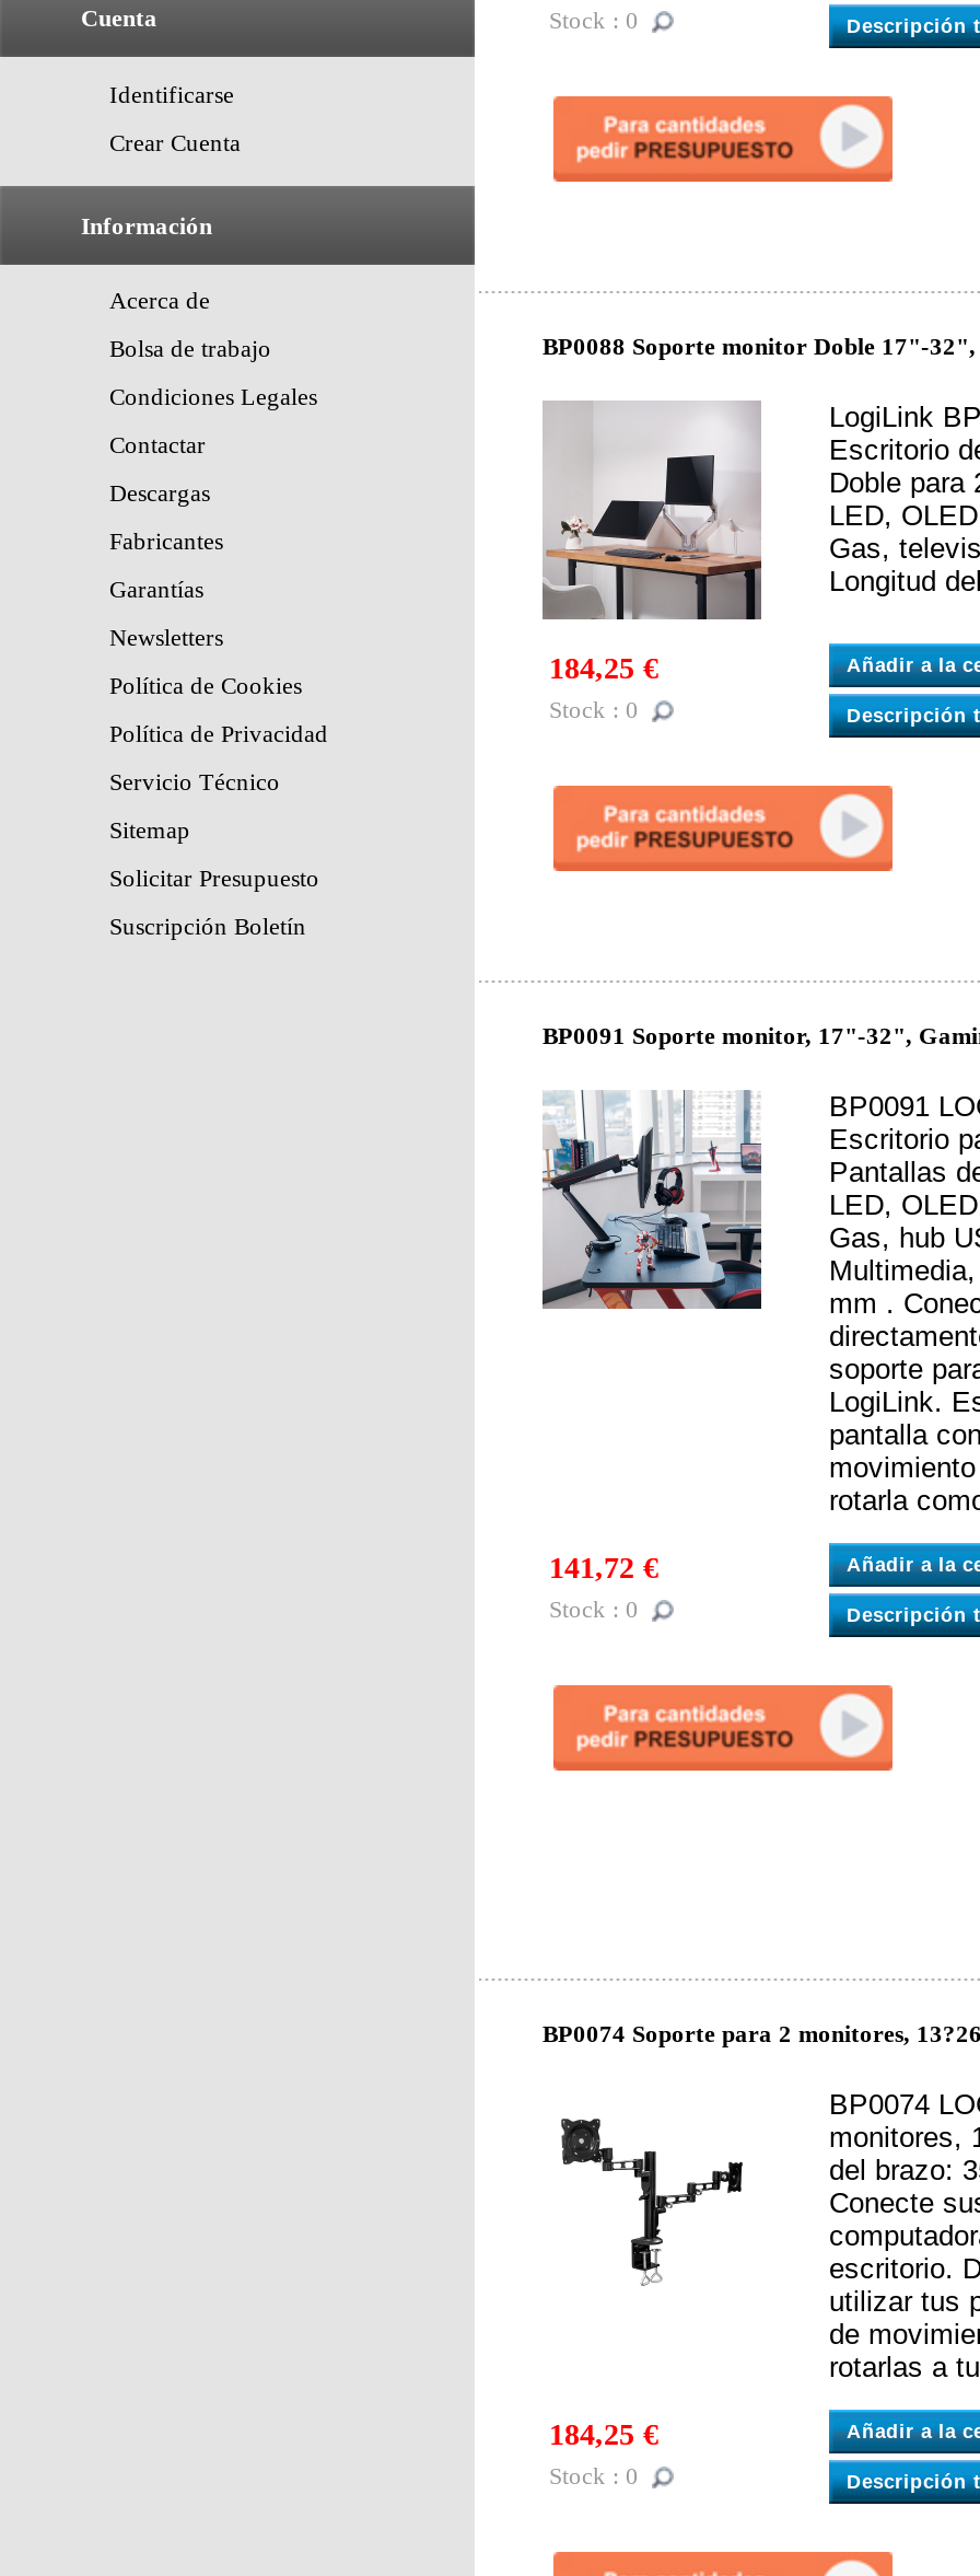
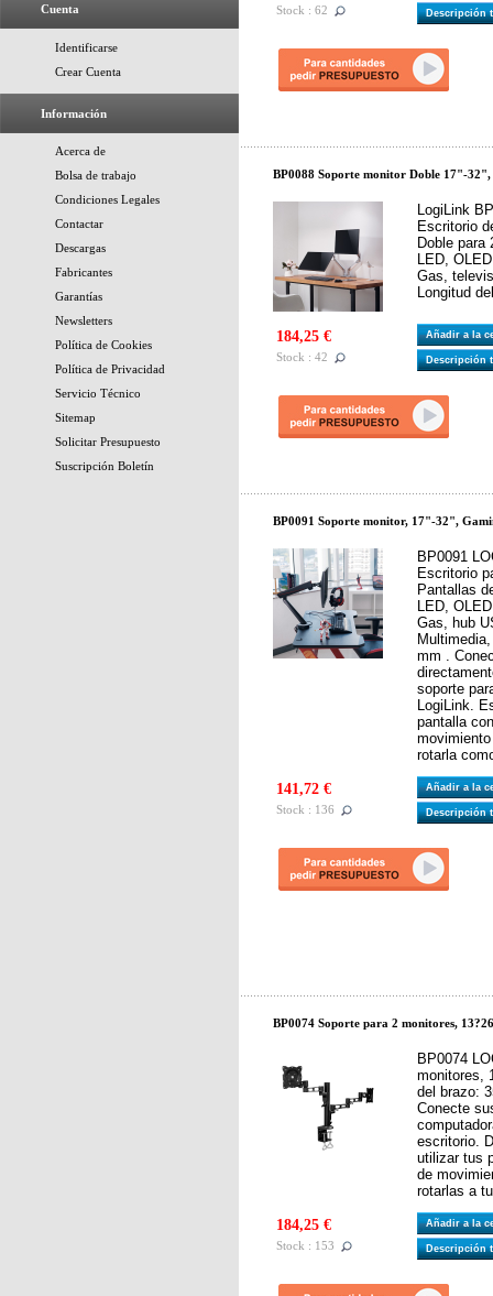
- Stock : 0
+ Stock : 62

- Stock : 0
+ Stock : 42

- Stock : 0
+ Stock : 136

- Stock : 0
+ Stock : 153
